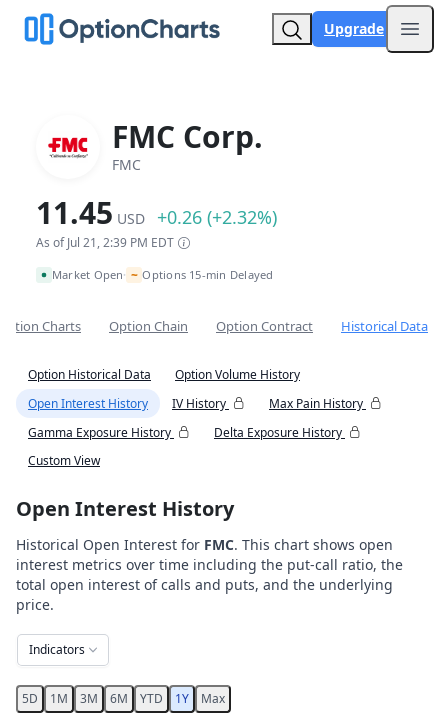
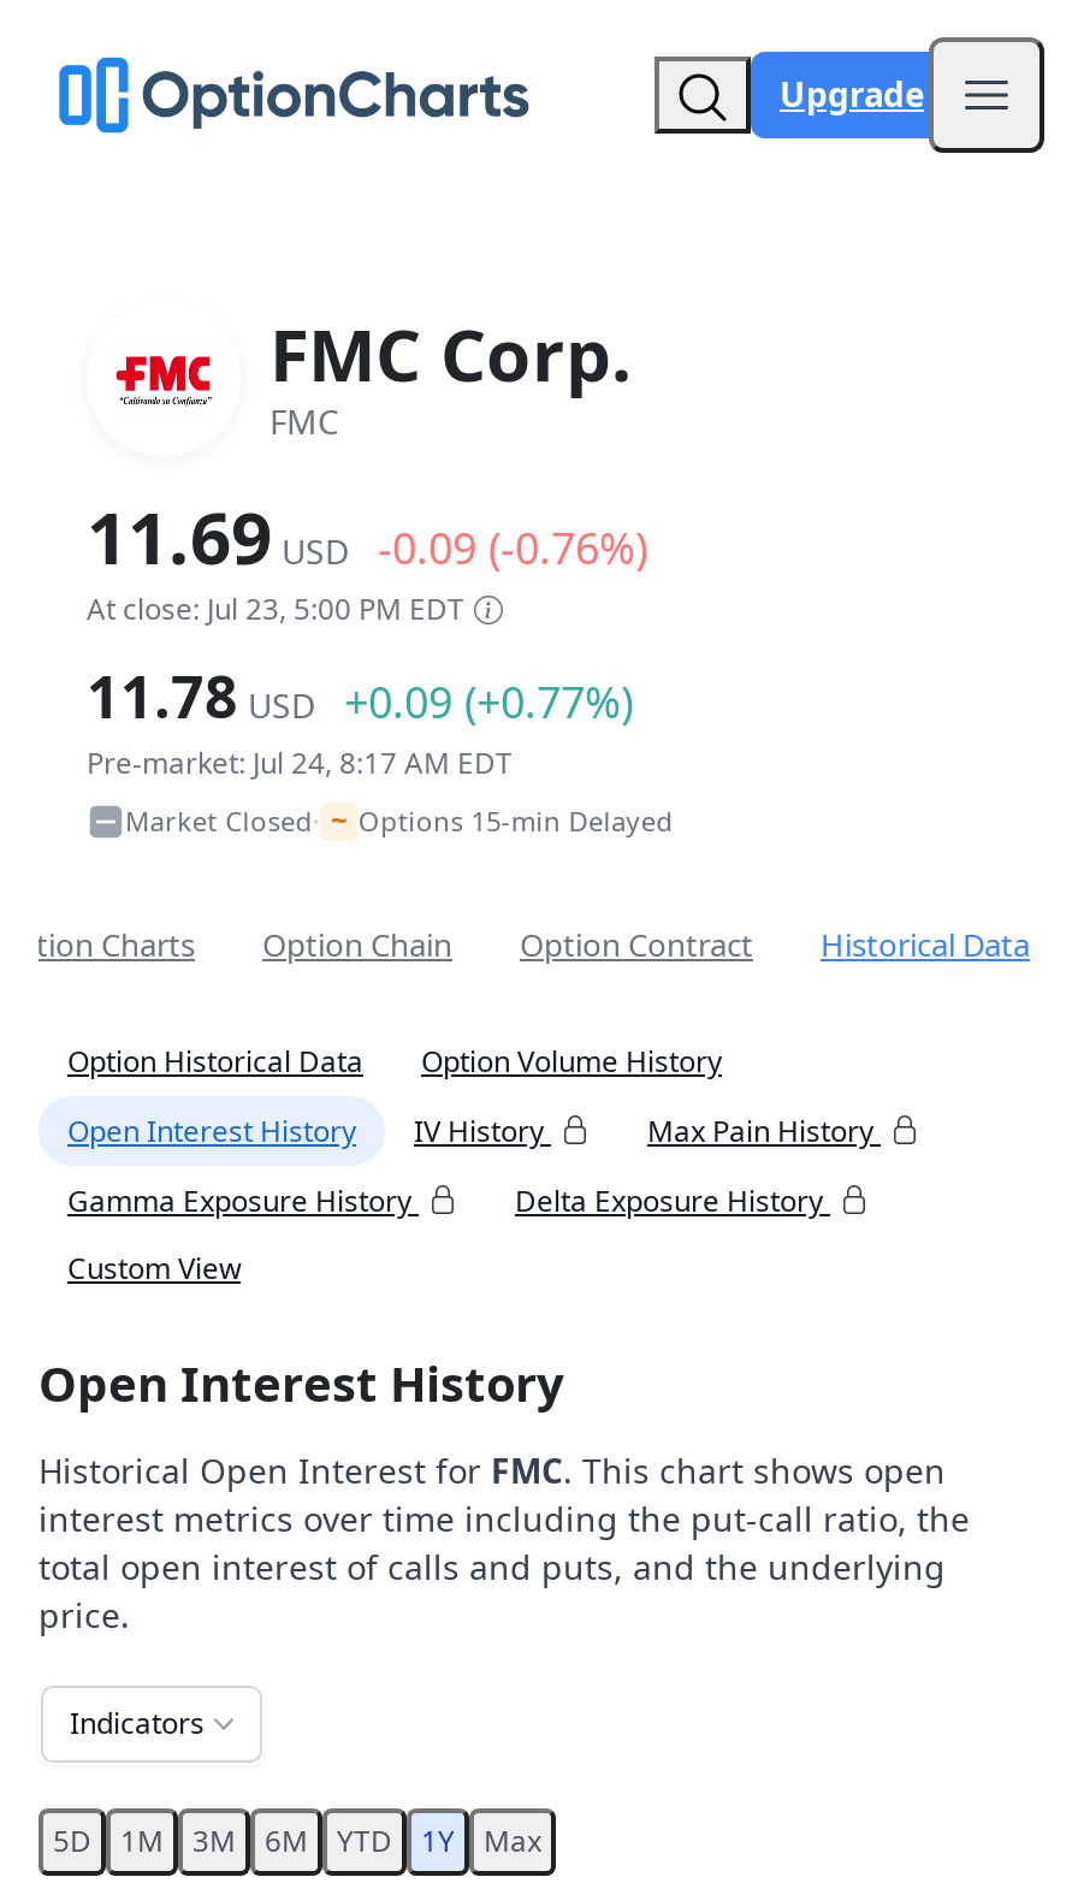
- 11.45 USD +0.26 (+2.32%)
- As of Jul 21, 2:39 PM EDT
- Market Open • ~ Options 15-min Delayed
+ 11.69 USD -0.09 (-0.76%)
+ At close: Jul 23, 5:00 PM EDT
+ 11.78 USD +0.09 (+0.77%)
+ Pre-market: Jul 24, 8:17 AM EDT
+ Market Closed • ~ Options 15-min Delayed
